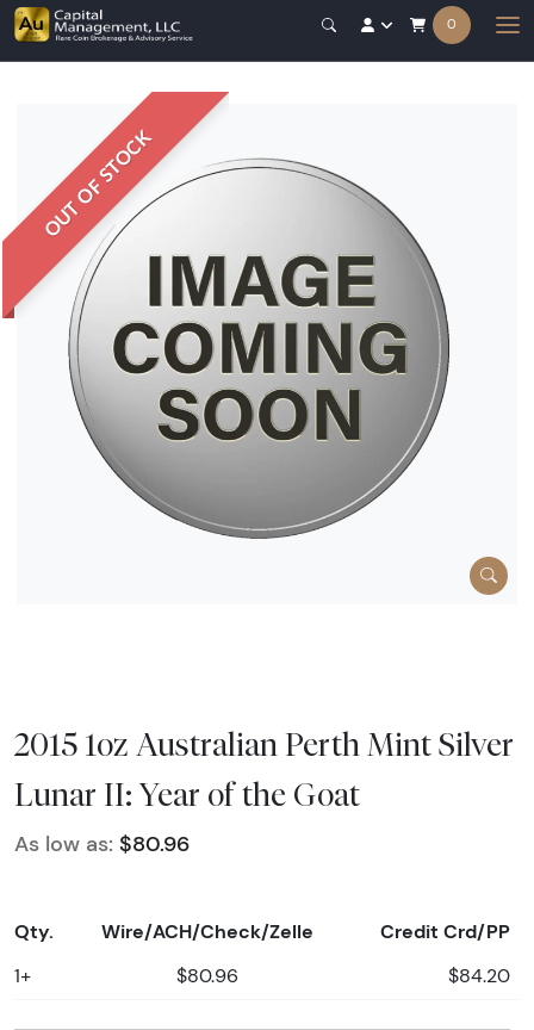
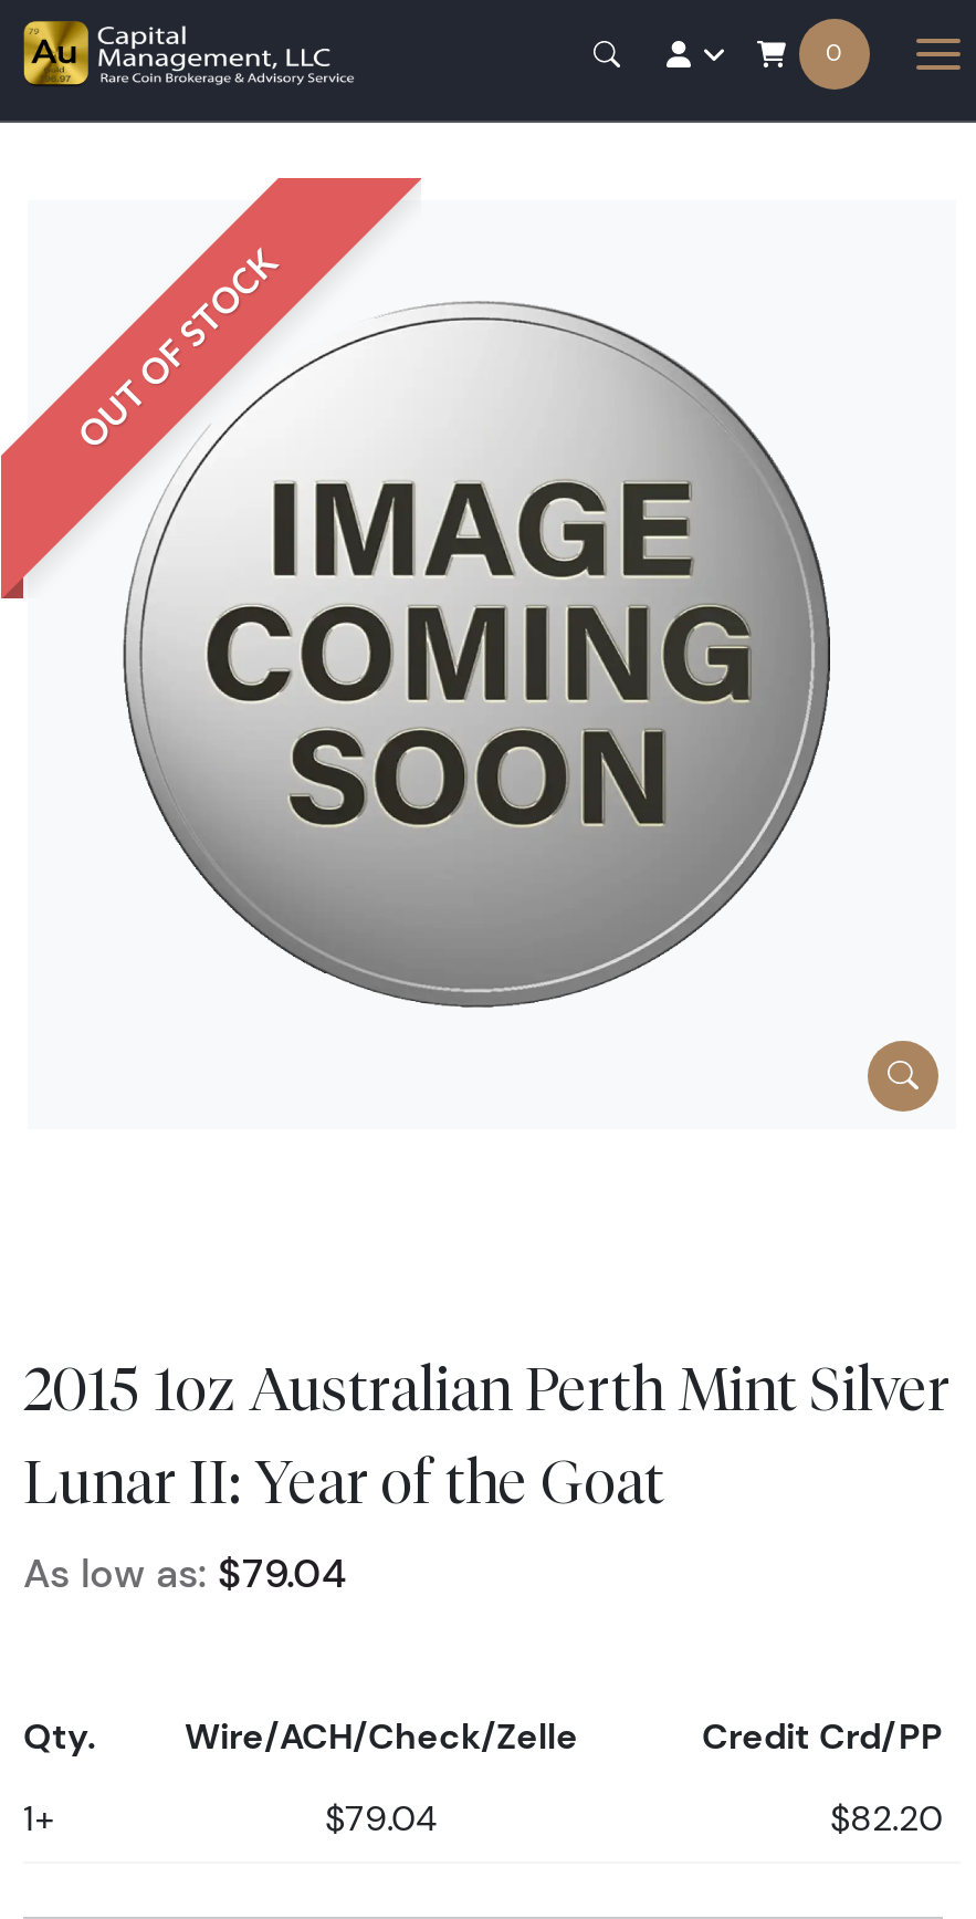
- As low as: $80.96
+ As low as: $79.04

- $80.96
+ $79.04

- $84.20
+ $82.20
